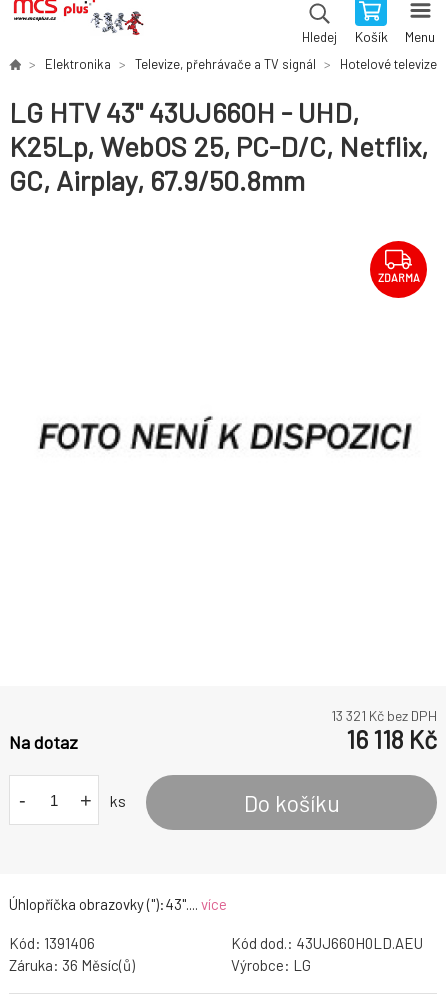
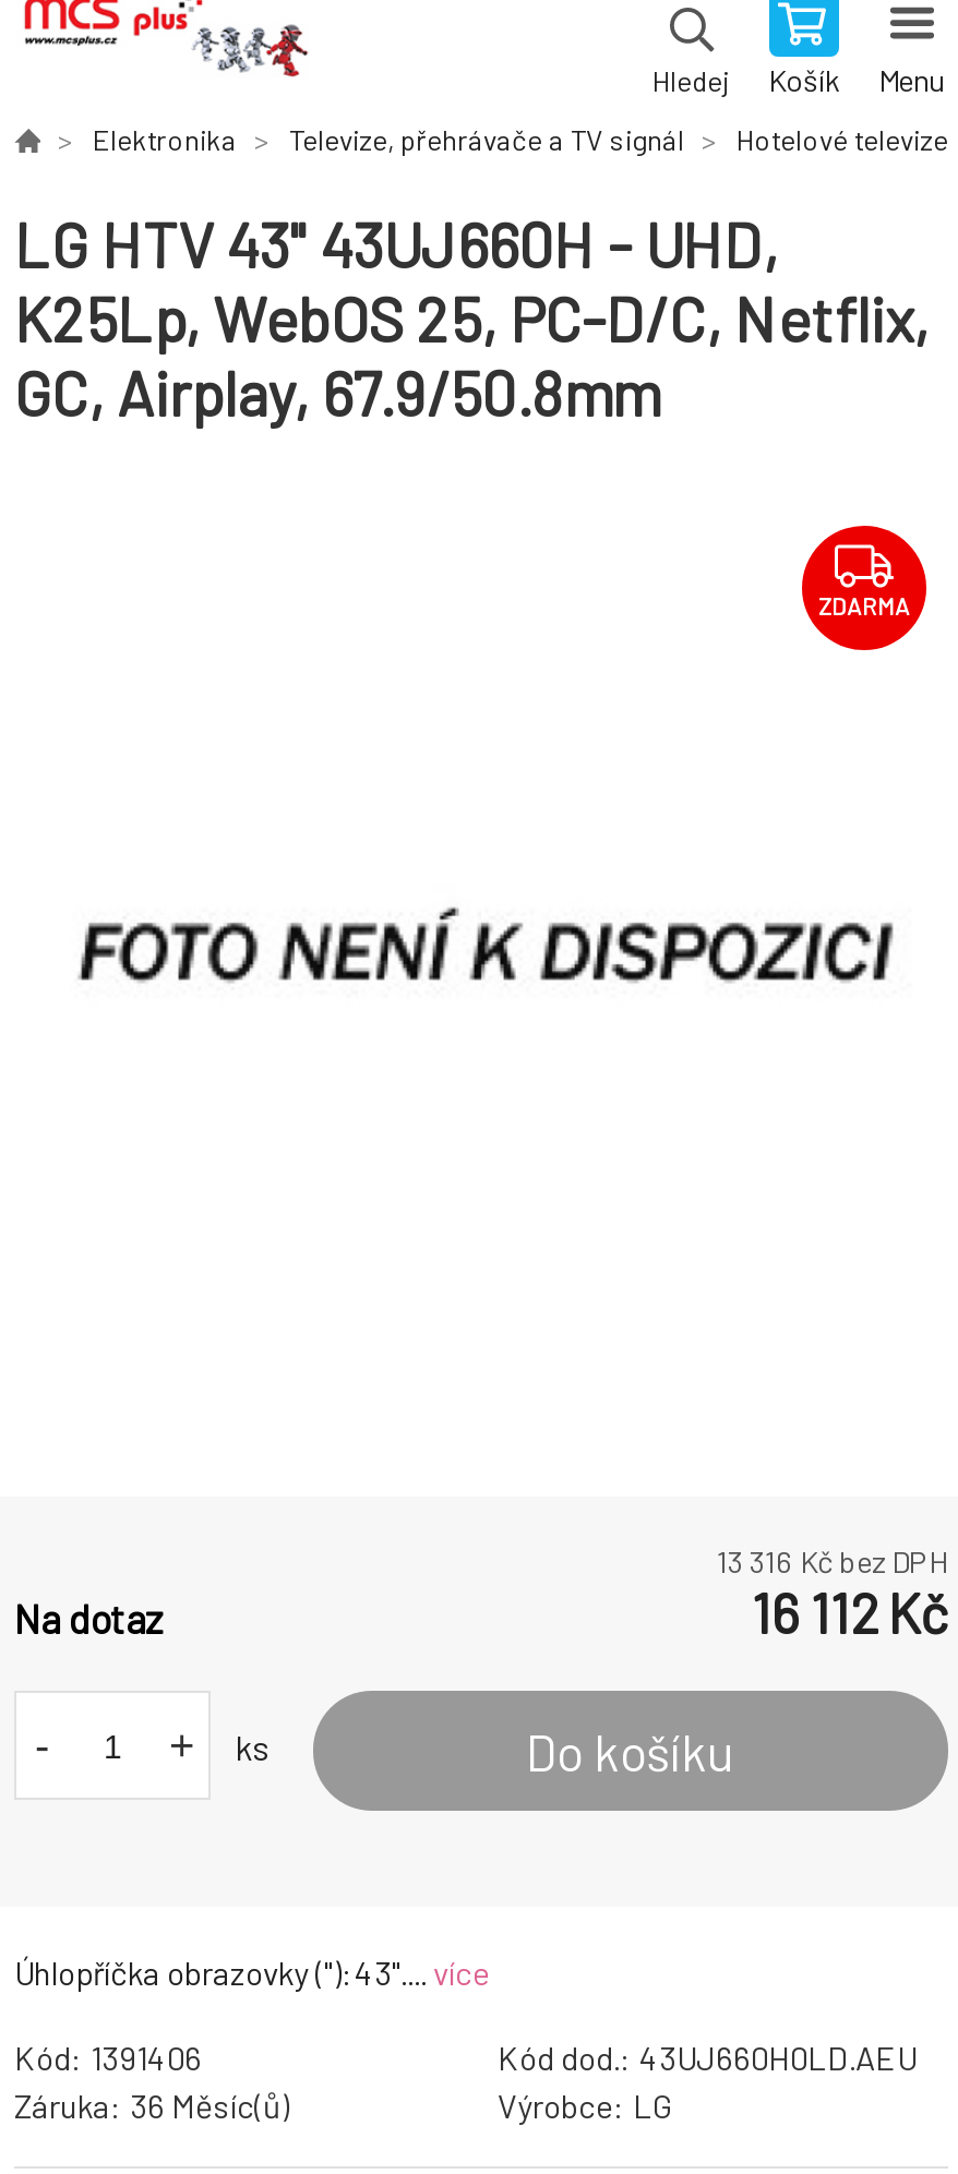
- 13 321 Kč bez DPH
+ 13 316 Kč bez DPH

- 16 118 Kč
+ 16 112 Kč
